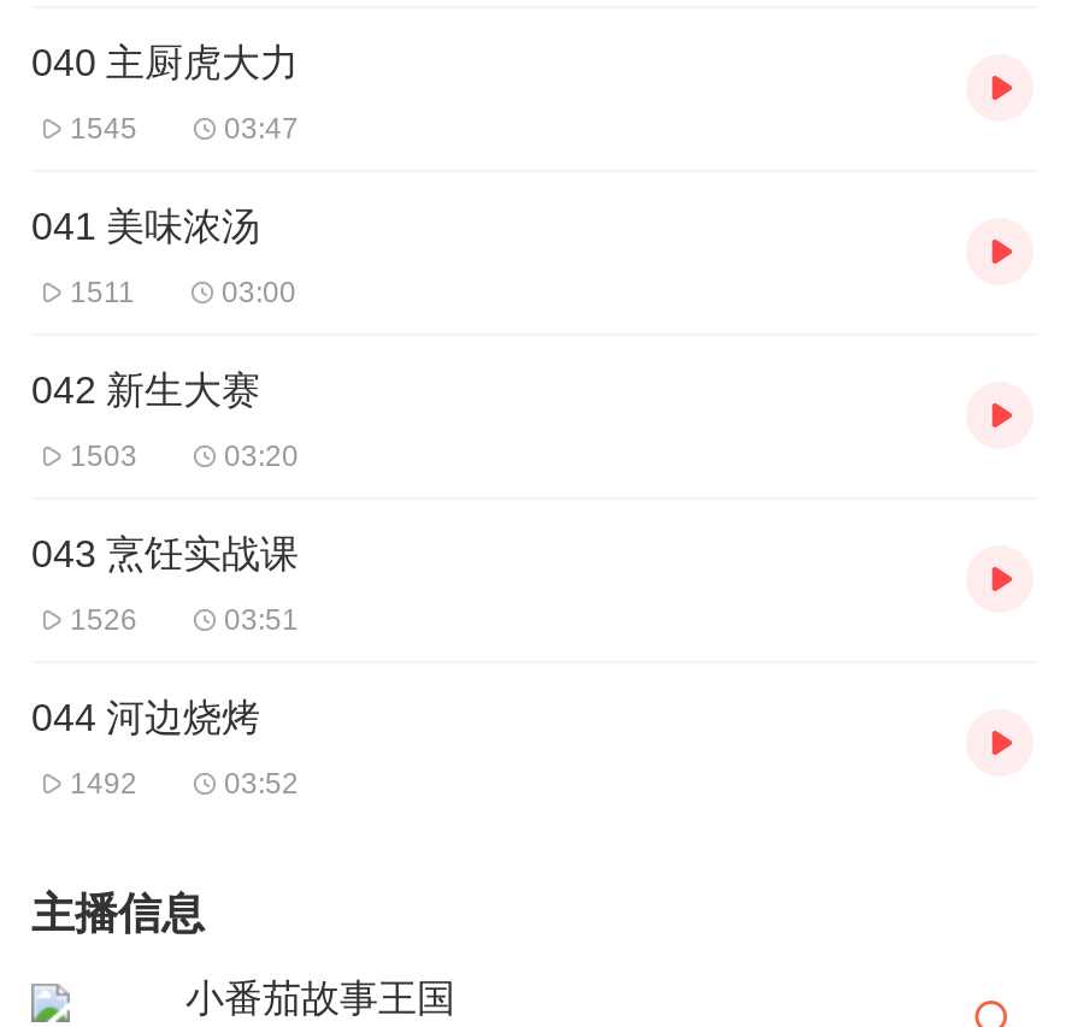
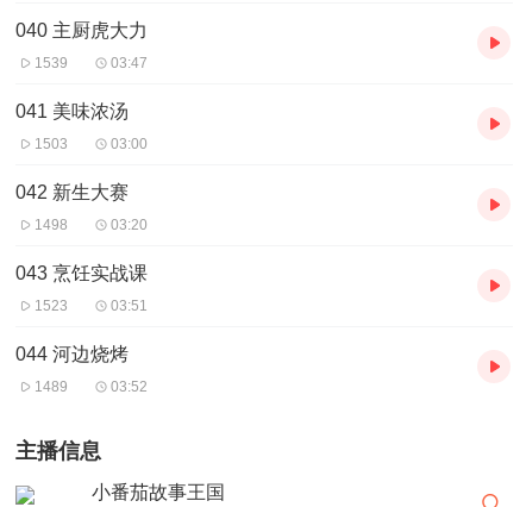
- 1545
+ 1539

- 1511
+ 1503

- 1503
+ 1498

- 1526
+ 1523

- 1492
+ 1489
